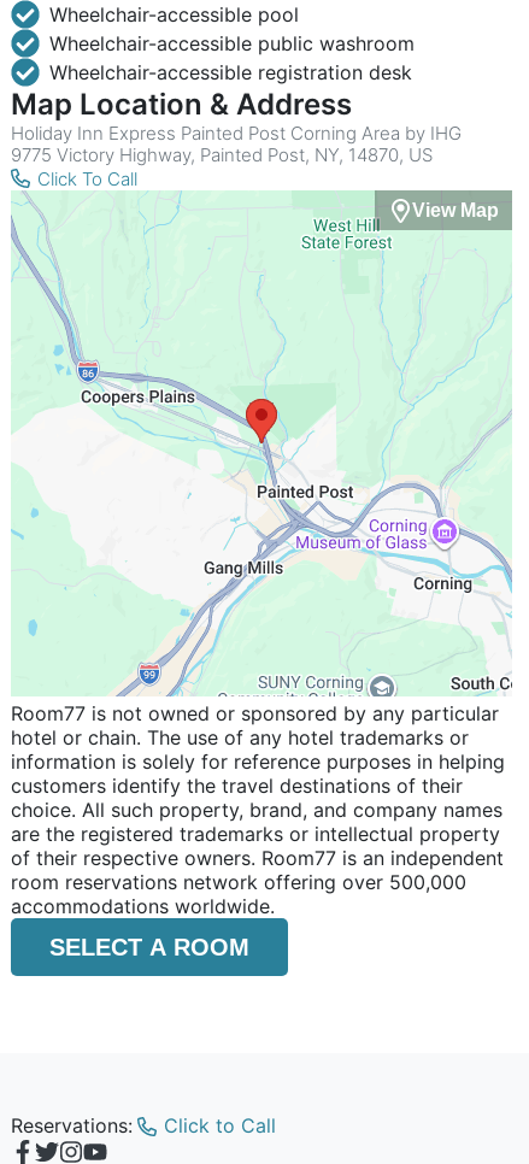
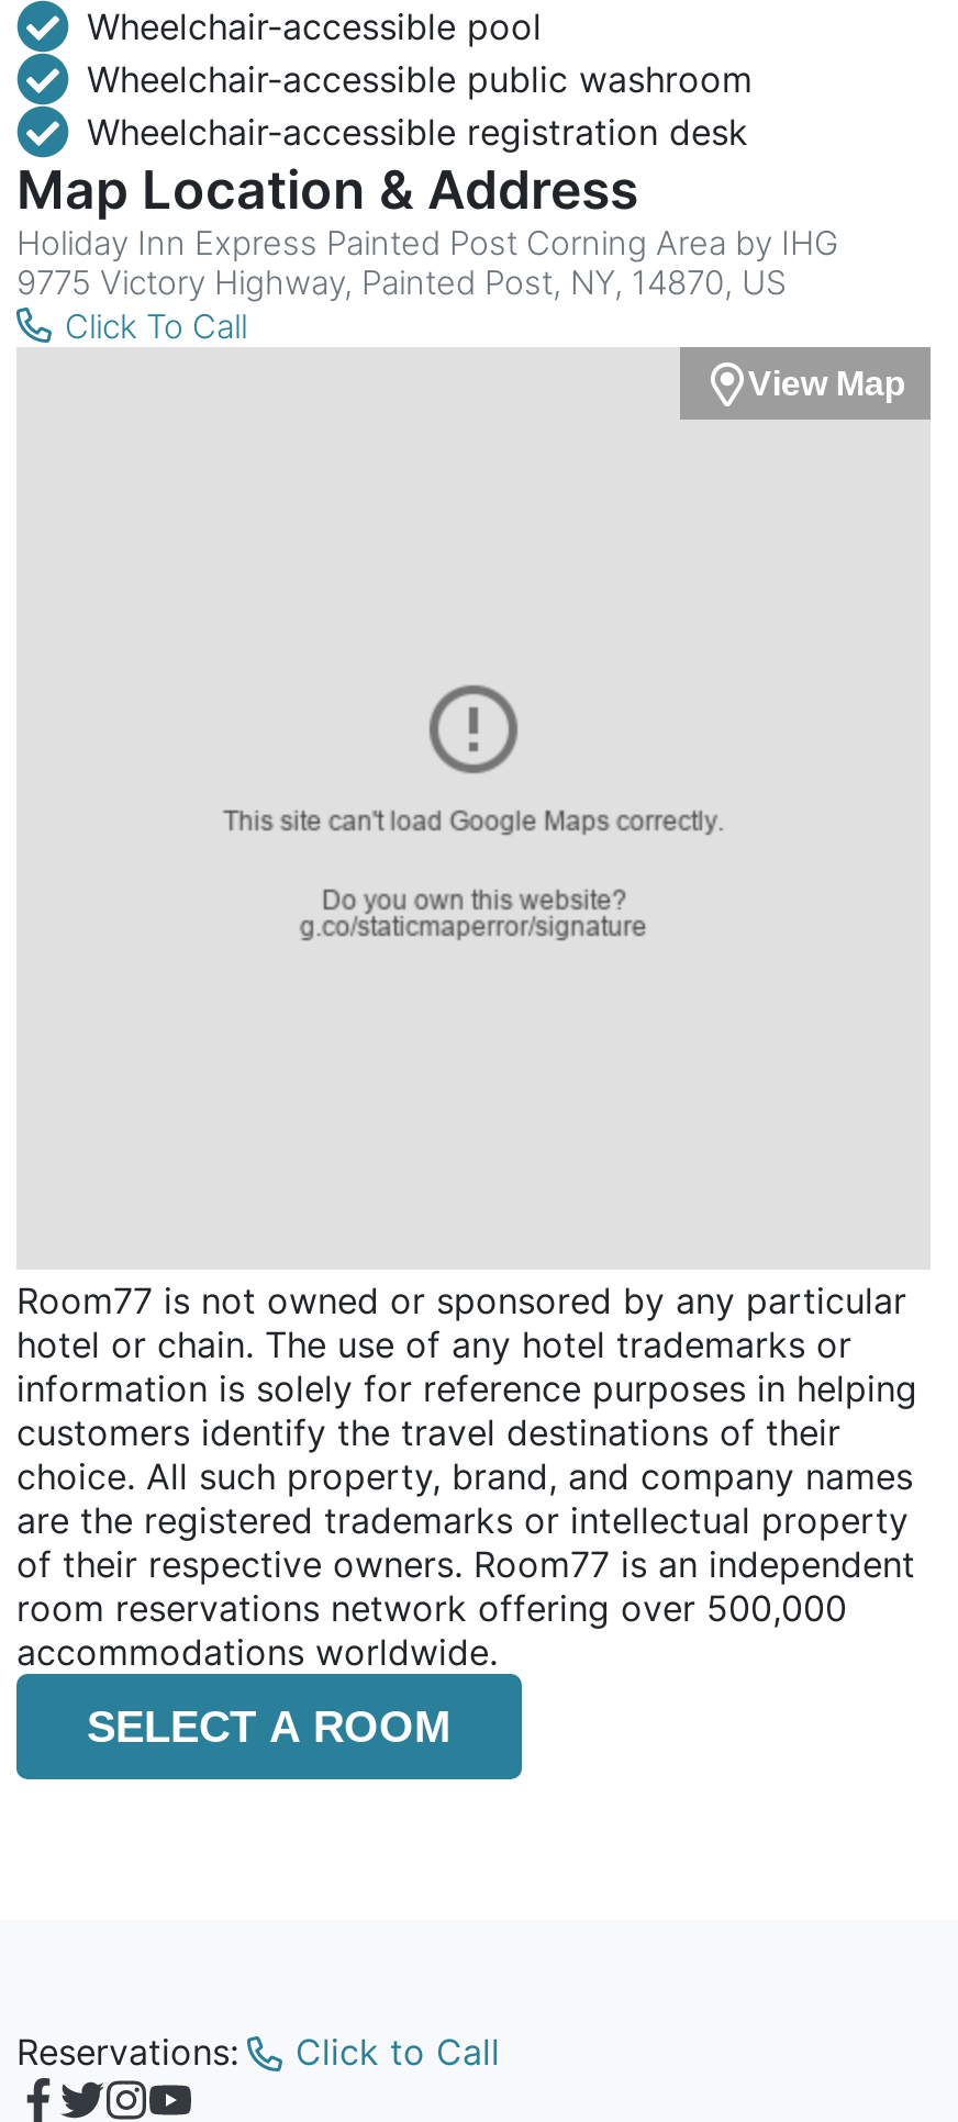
- [image]
